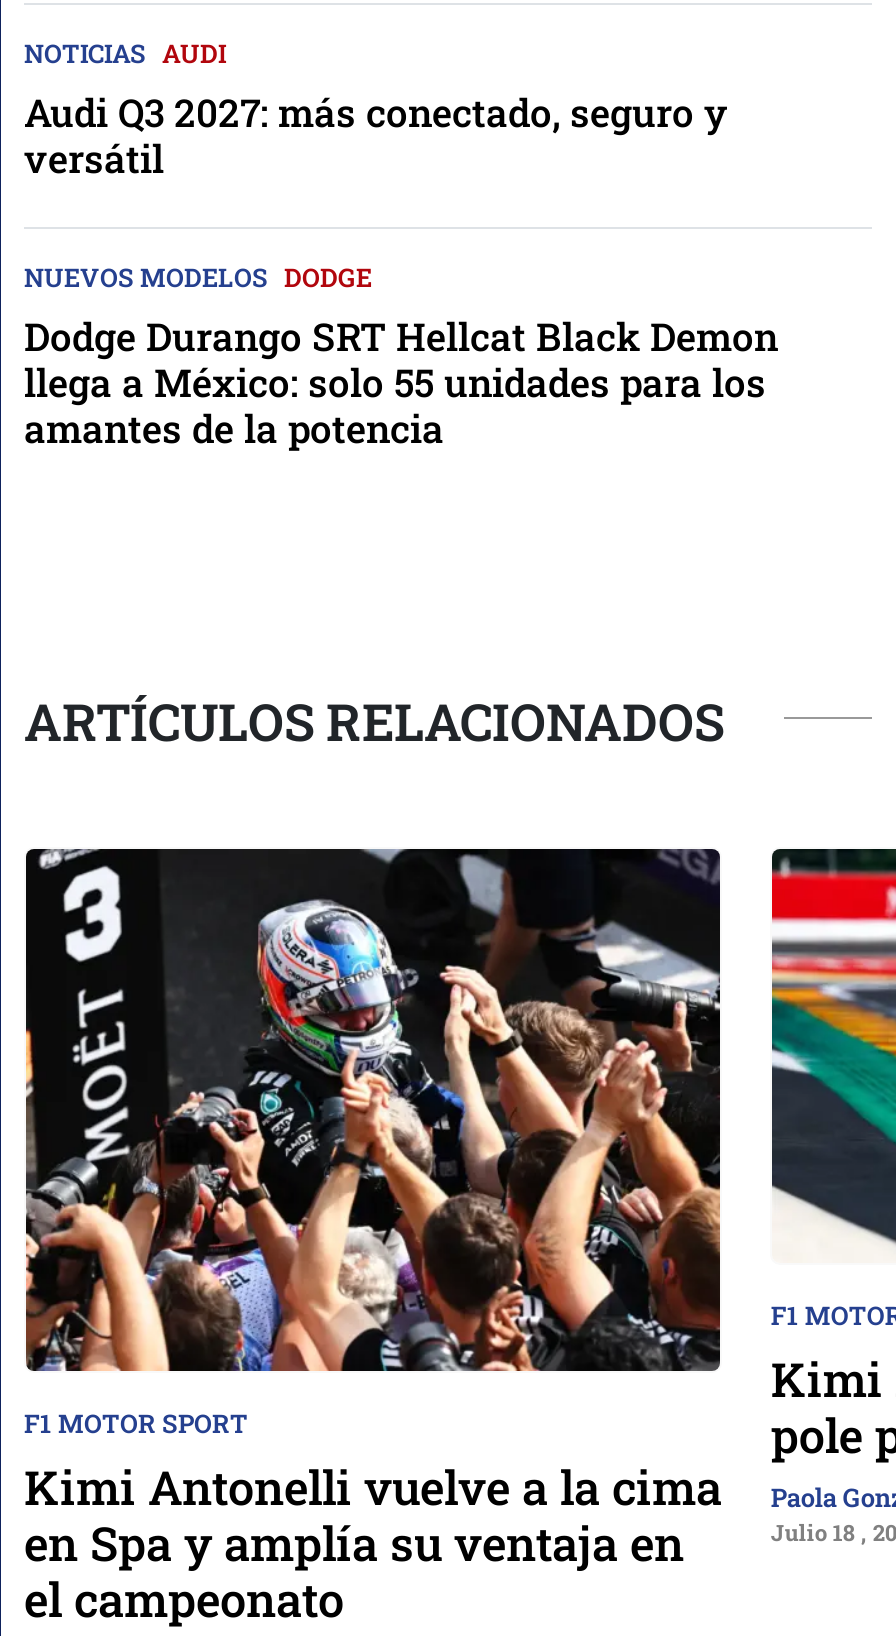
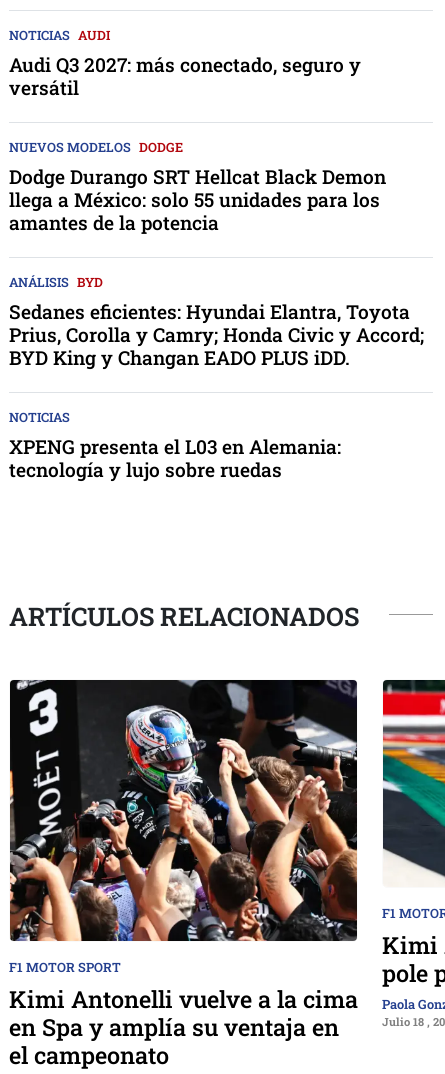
+ ANÁLISIS BYD
+ Sedanes eficientes: Hyundai Elantra, Toyota
+ Prius, Corolla y Camry; Honda Civic y Accord;
+ BYD King y Changan EADO PLUS iDD.
+ NOTICIAS
+ XPENG presenta el L03 en Alemania:
+ tecnología y lujo sobre ruedas
